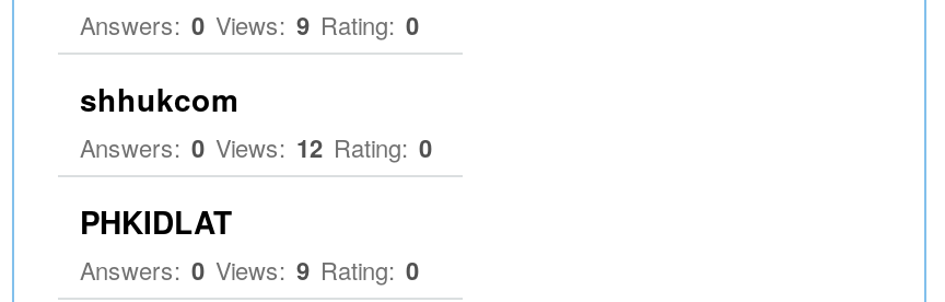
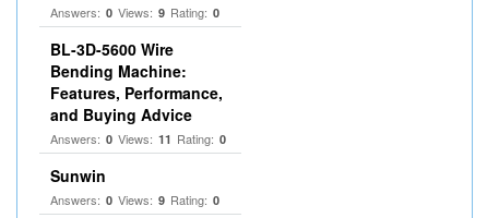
- shhukcom
- Answers: 0 Views: 12 Rating: 0
+ BL-3D-5600 Wire
+ Bending Machine:
+ Features, Performance,
+ and Buying Advice
+ Answers: 0 Views: 11 Rating: 0

- PHKIDLAT
+ Sunwin
